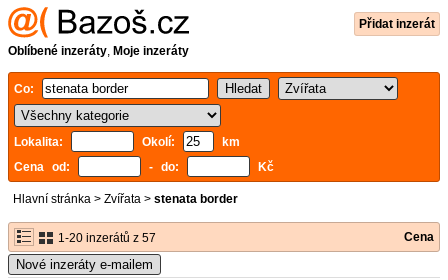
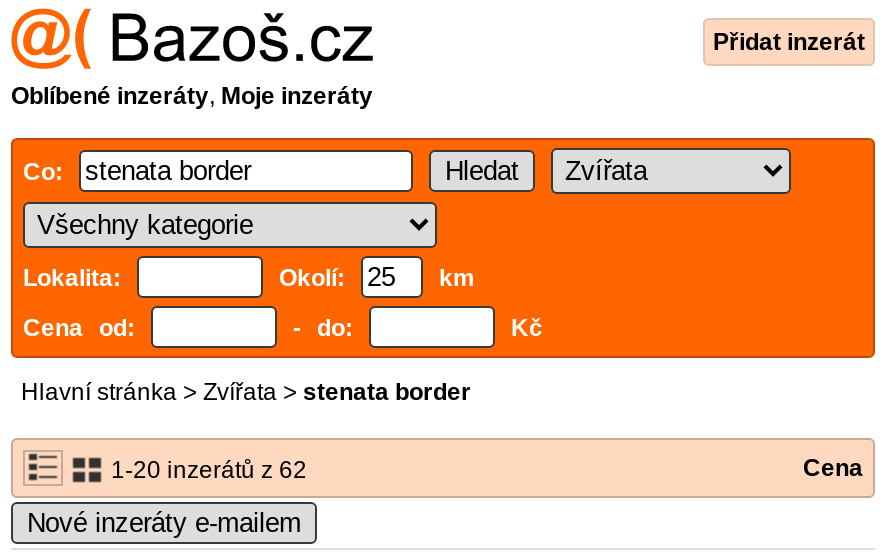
- 1-20 inzerátů z 57
+ 1-20 inzerátů z 62
